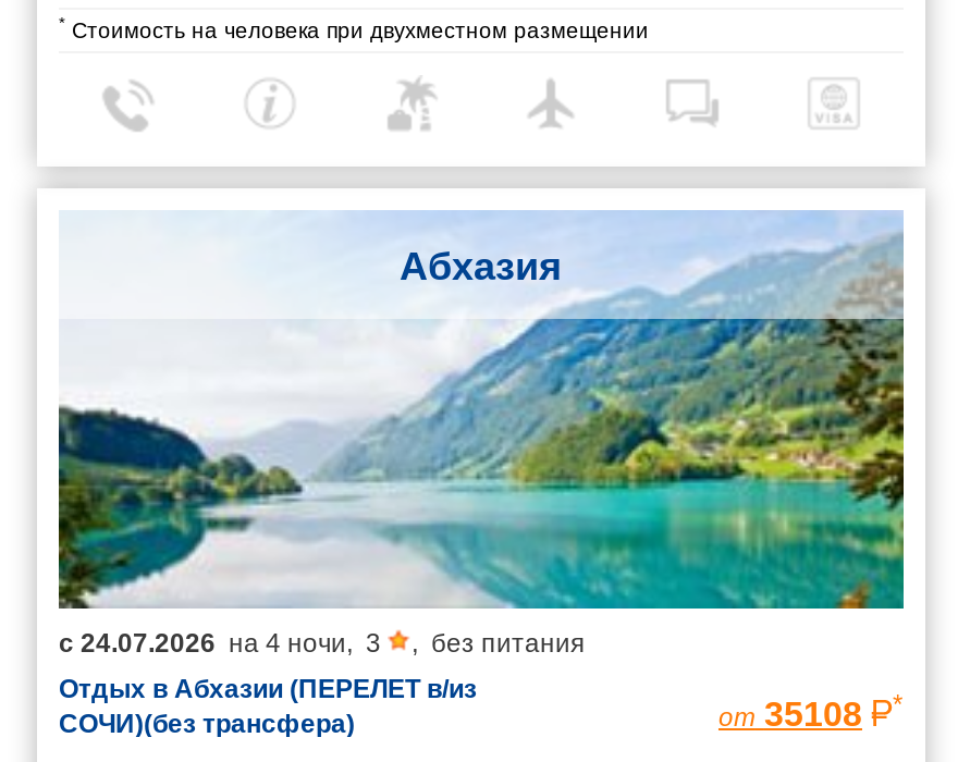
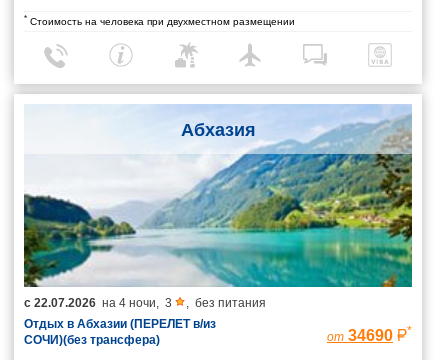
- с 24.07.2026 на 4 ночи, 3 , без питания
+ с 22.07.2026 на 4 ночи, 3 , без питания

- от 35108
+ от 34690
